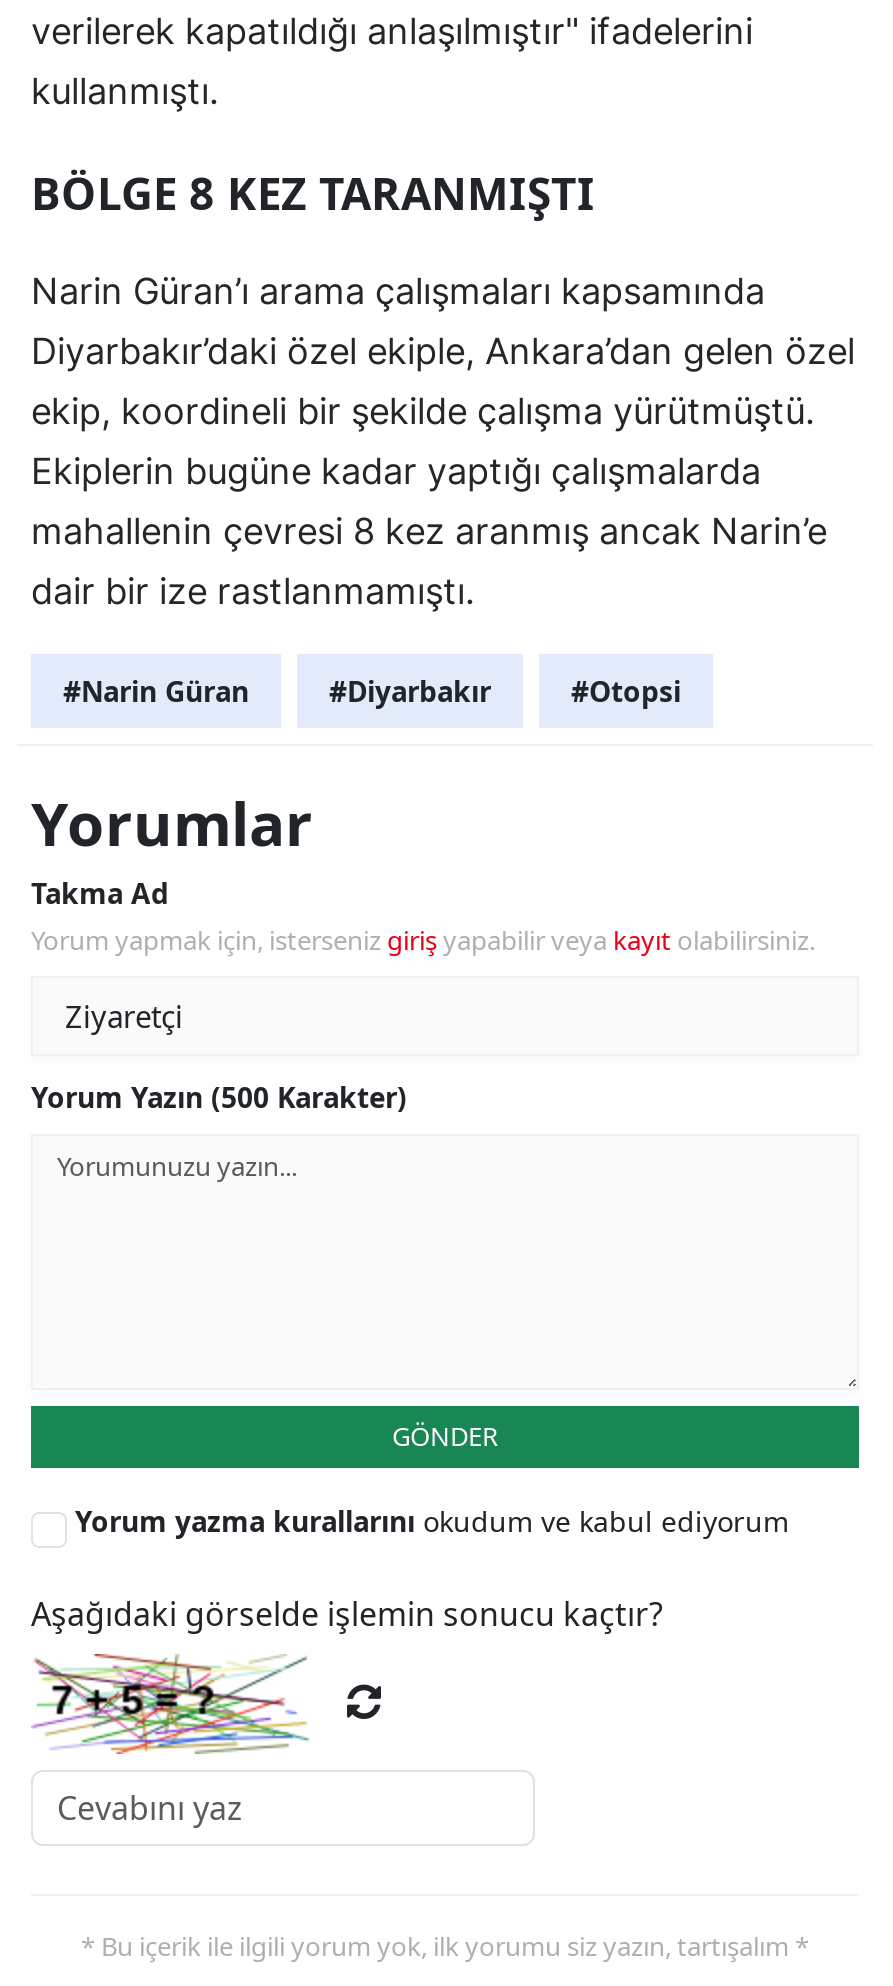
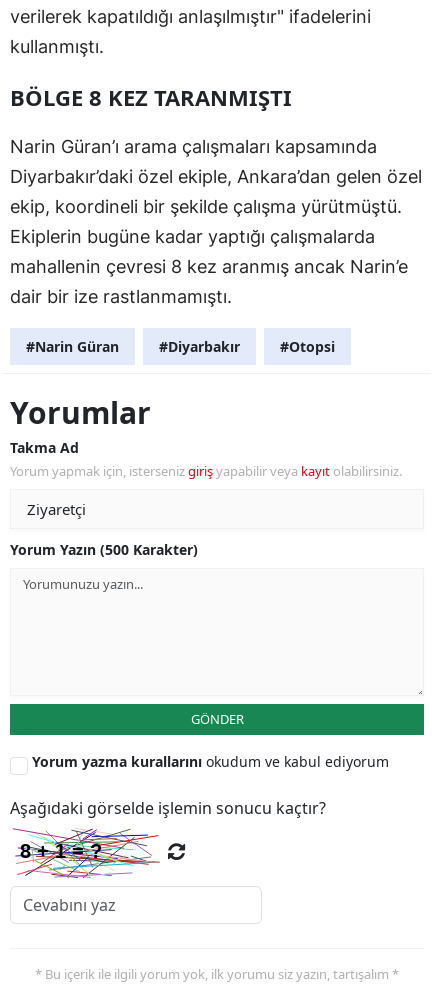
- [image]
+ [image]
